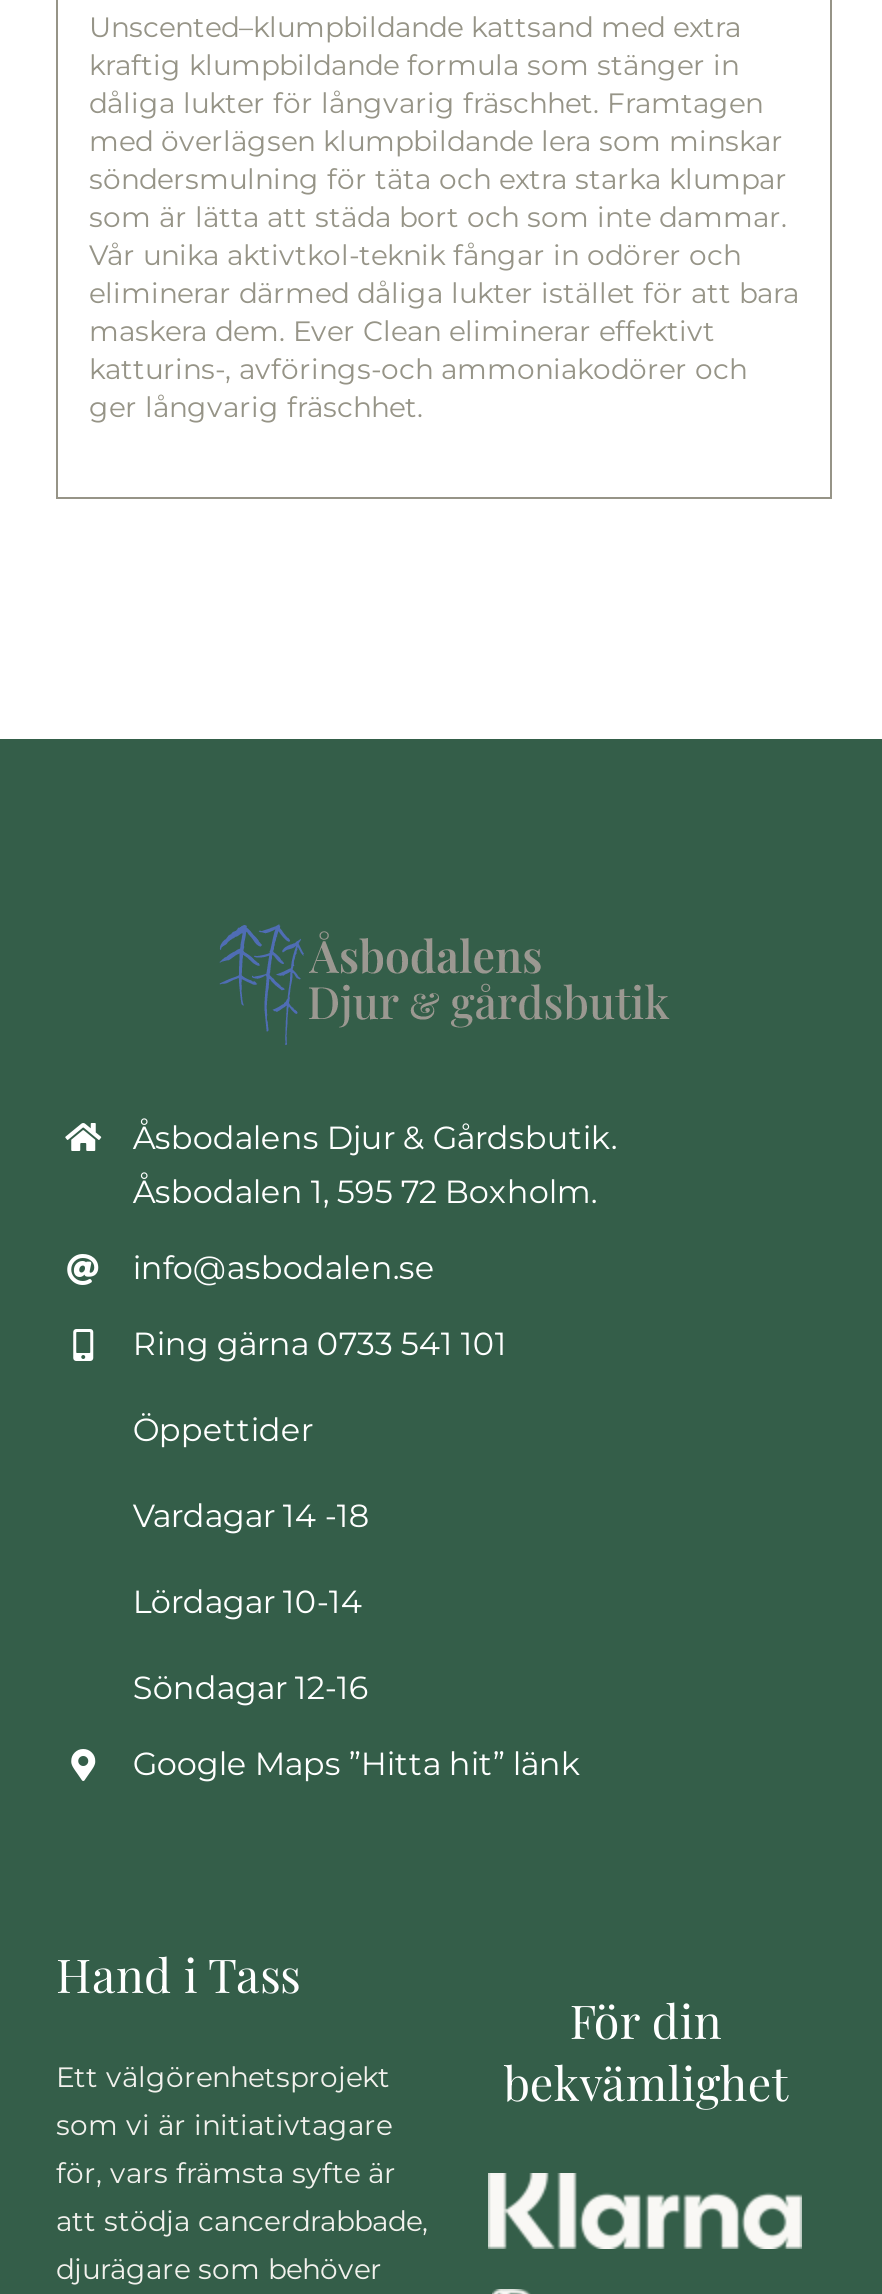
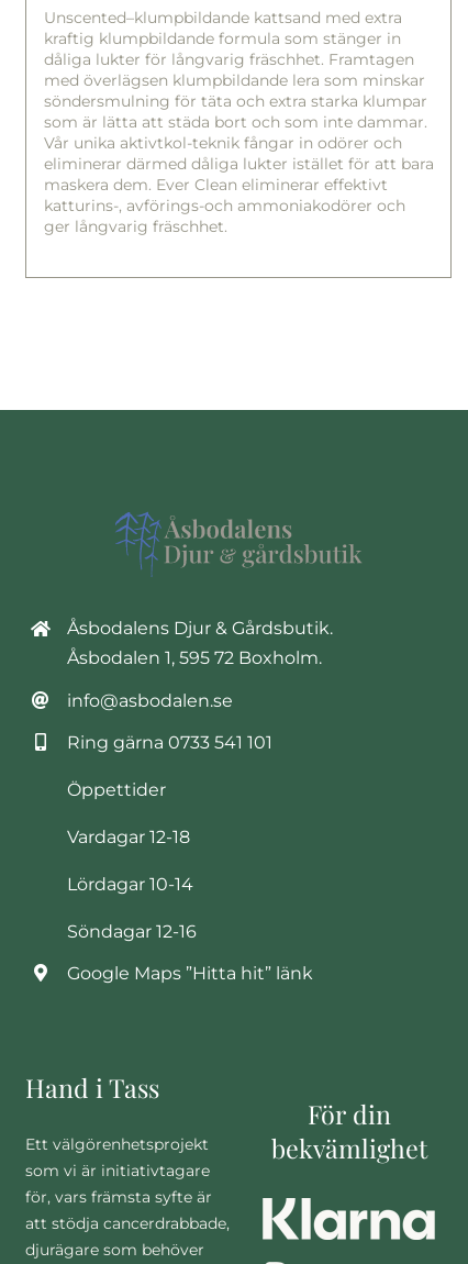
- Vardagar 14 -18
+ Vardagar 12-18
